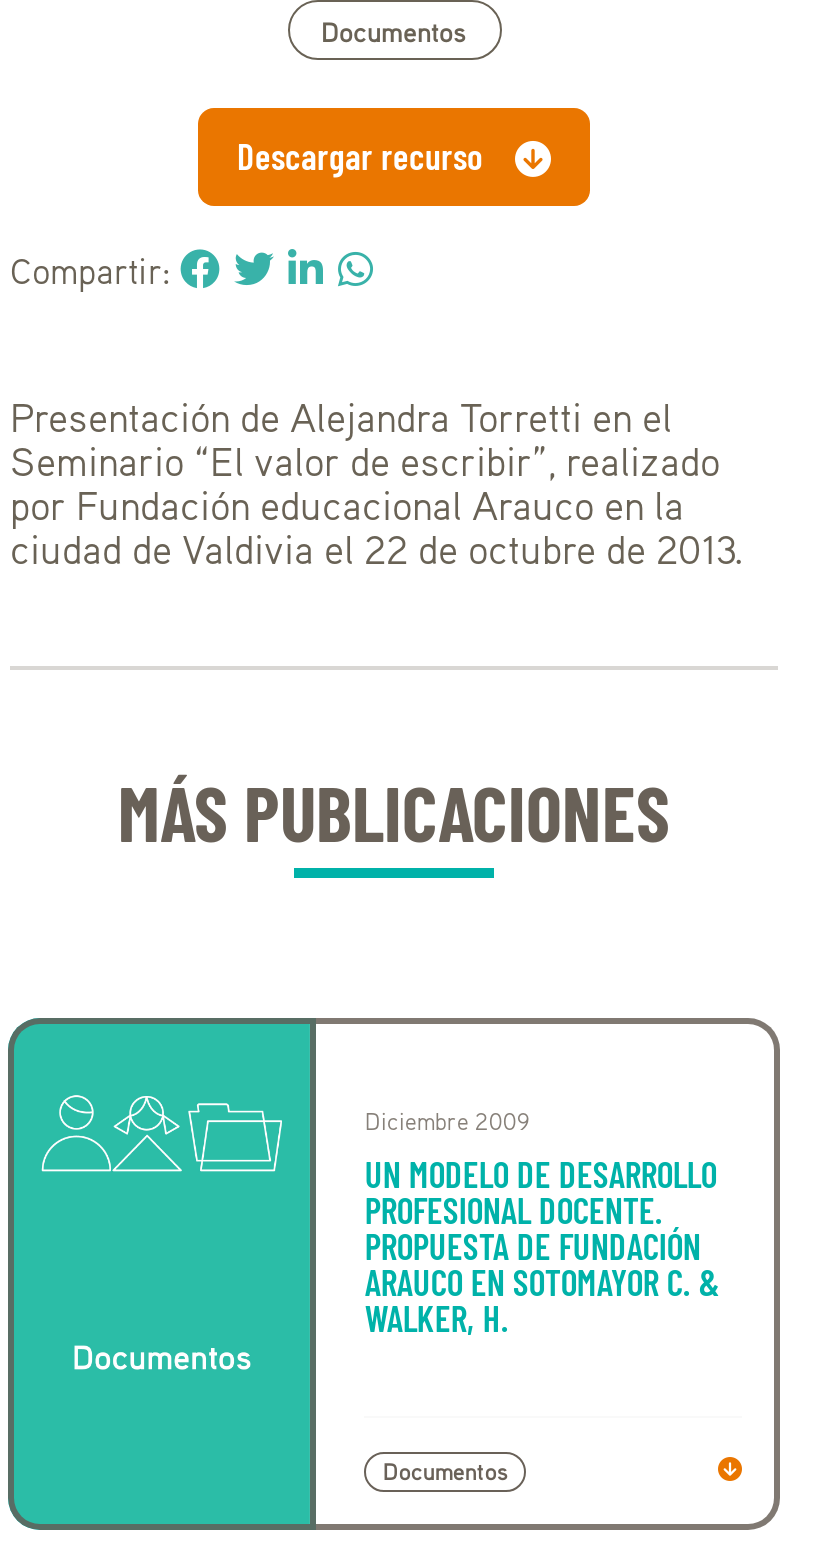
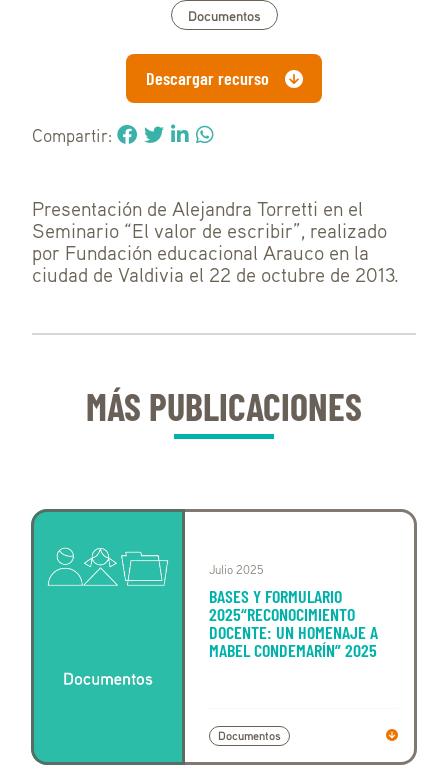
- Diciembre 2009
- UN MODELO DE DESARROLLO
- PROFESIONAL DOCENTE.
- PROPUESTA DE FUNDACIÓN
- ARAUCO EN SOTOMAYOR C. &
- WALKER, H.
+ Julio 2025
+ BASES Y FORMULARIO
+ 2025“RECONOCIMIENTO
+ DOCENTE: UN HOMENAJE A
+ MABEL CONDEMARÍN” 2025
